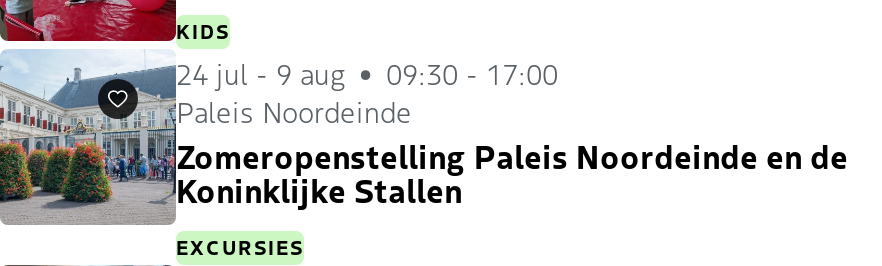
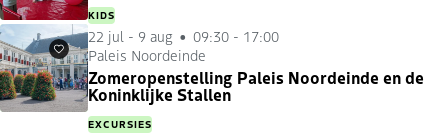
- 24 jul - 9 aug 09:30 - 17:00
+ 22 jul - 9 aug 09:30 - 17:00
